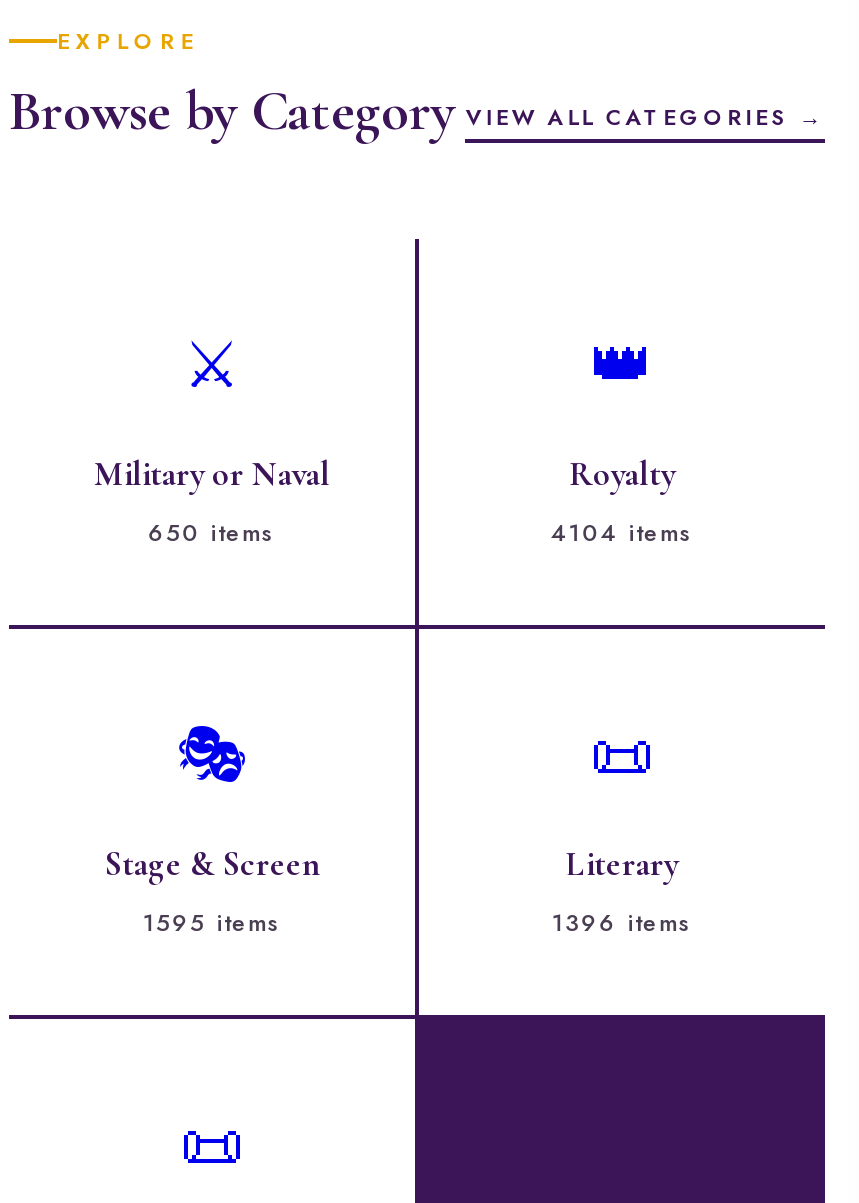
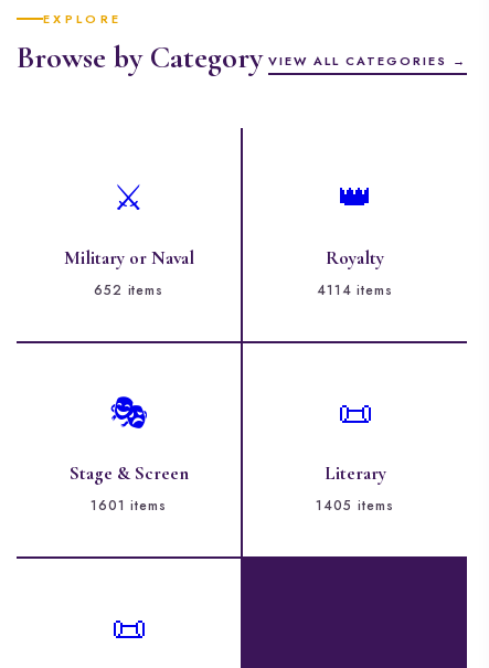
- 650 items
+ 652 items

- 4104 items
+ 4114 items

- 1595 items
+ 1601 items

- 1396 items
+ 1405 items
